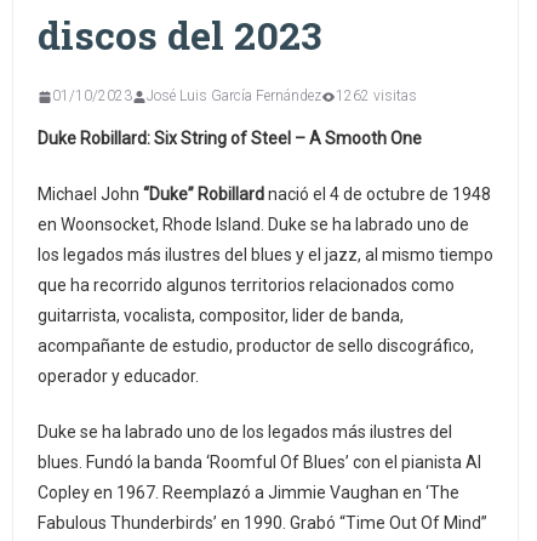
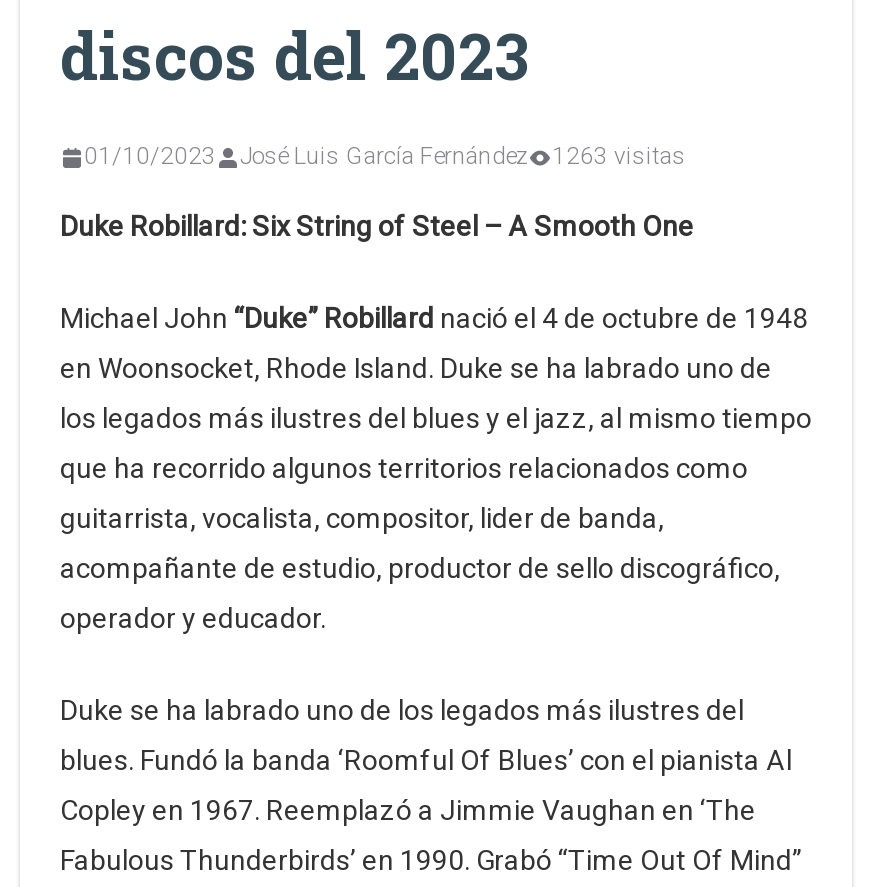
- 01/10/2023 José Luis García Fernández 1262 visitas
+ 01/10/2023 José Luis García Fernández 1263 visitas
